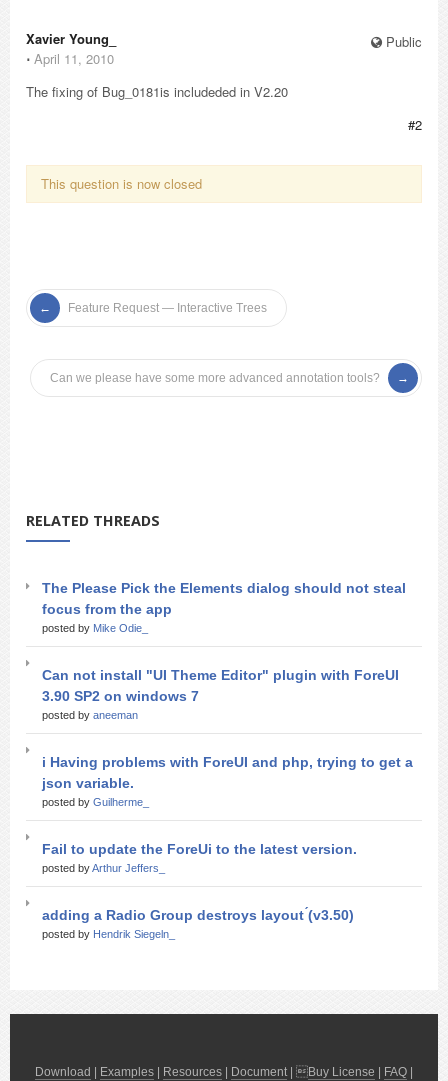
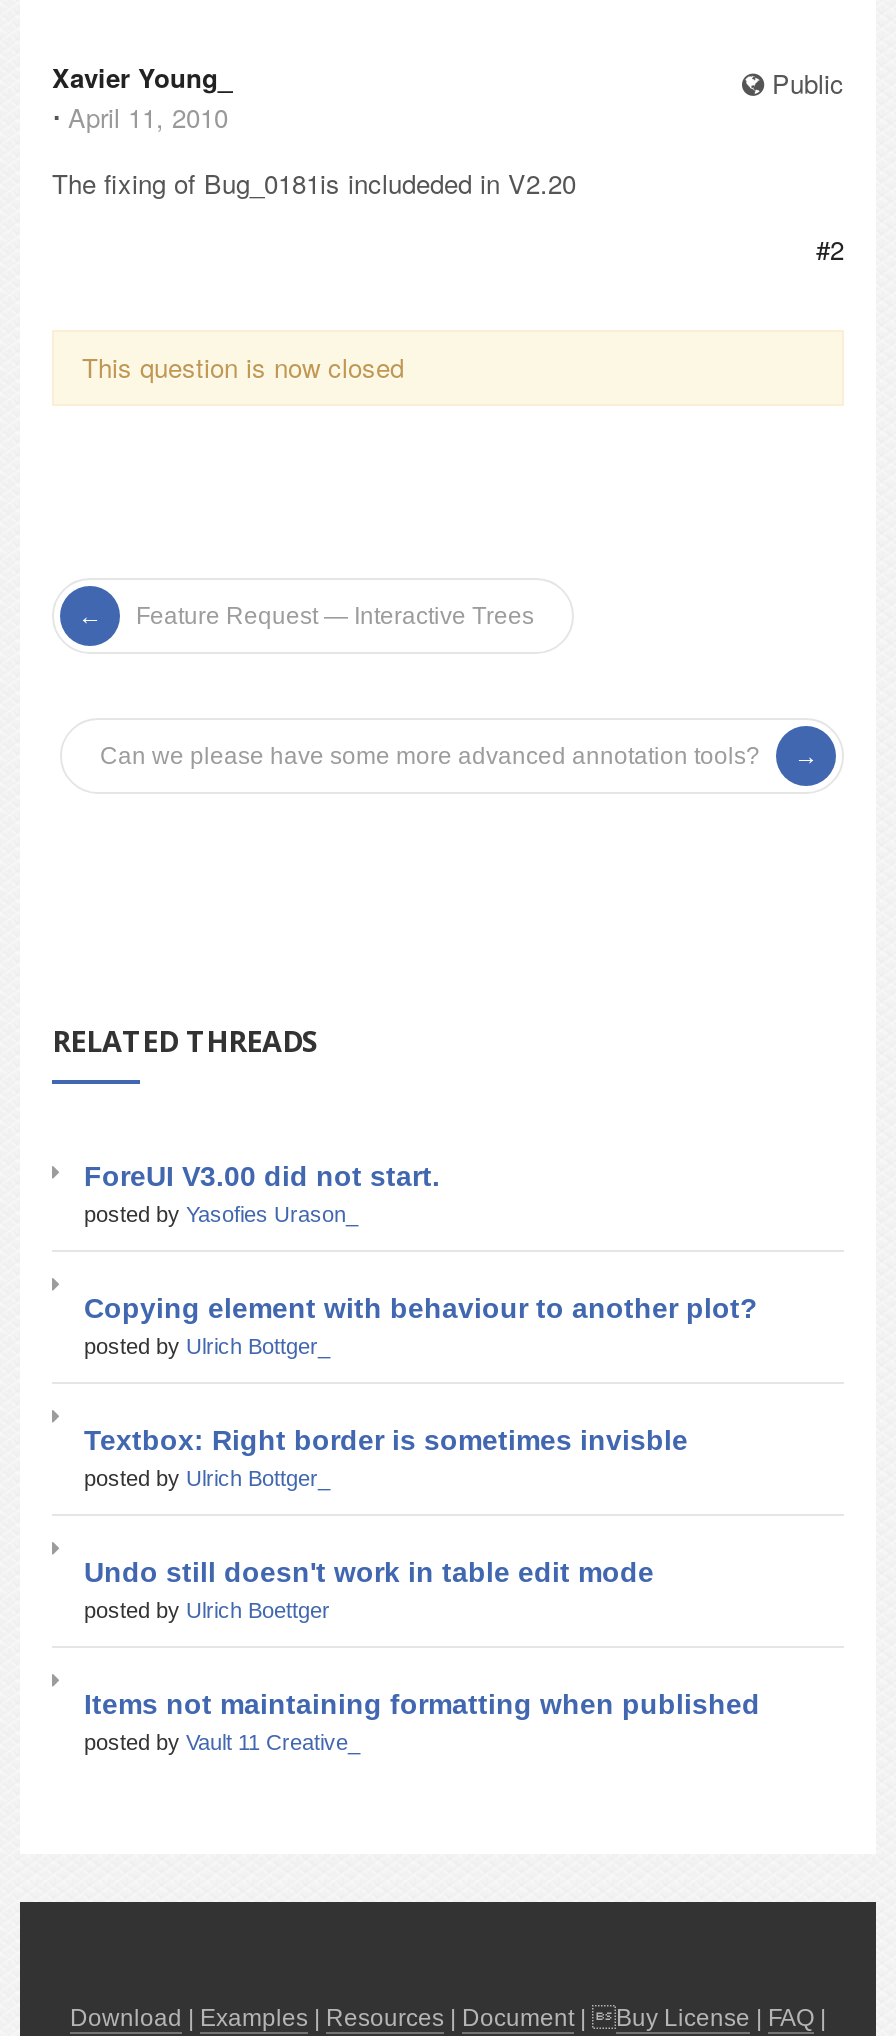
- The Please Pick the Elements dialog should not steal
- focus from the app
- posted by Mike Odie_
+ ForeUI V3.00 did not start.
+ posted by Yasofies Urason_

- Can not install "UI Theme Editor" plugin with ForeUI
- 3.90 SP2 on windows 7
- posted by aneeman
+ Copying element with behaviour to another plot?
+ posted by Ulrich Bottger_

- i Having problems with ForeUI and php, trying to get a
- json variable.
- posted by Guilherme_
+ Textbox: Right border is sometimes invisble
+ posted by Ulrich Bottger_

- Fail to update the ForeUi to the latest version.
- posted by Arthur Jeffers_
+ Undo still doesn't work in table edit mode
+ posted by Ulrich Boettger

- adding a Radio Group destroys layout ́(v3.50)
- posted by Hendrik Siegeln_
+ Items not maintaining formatting when published
+ posted by Vault 11 Creative_
